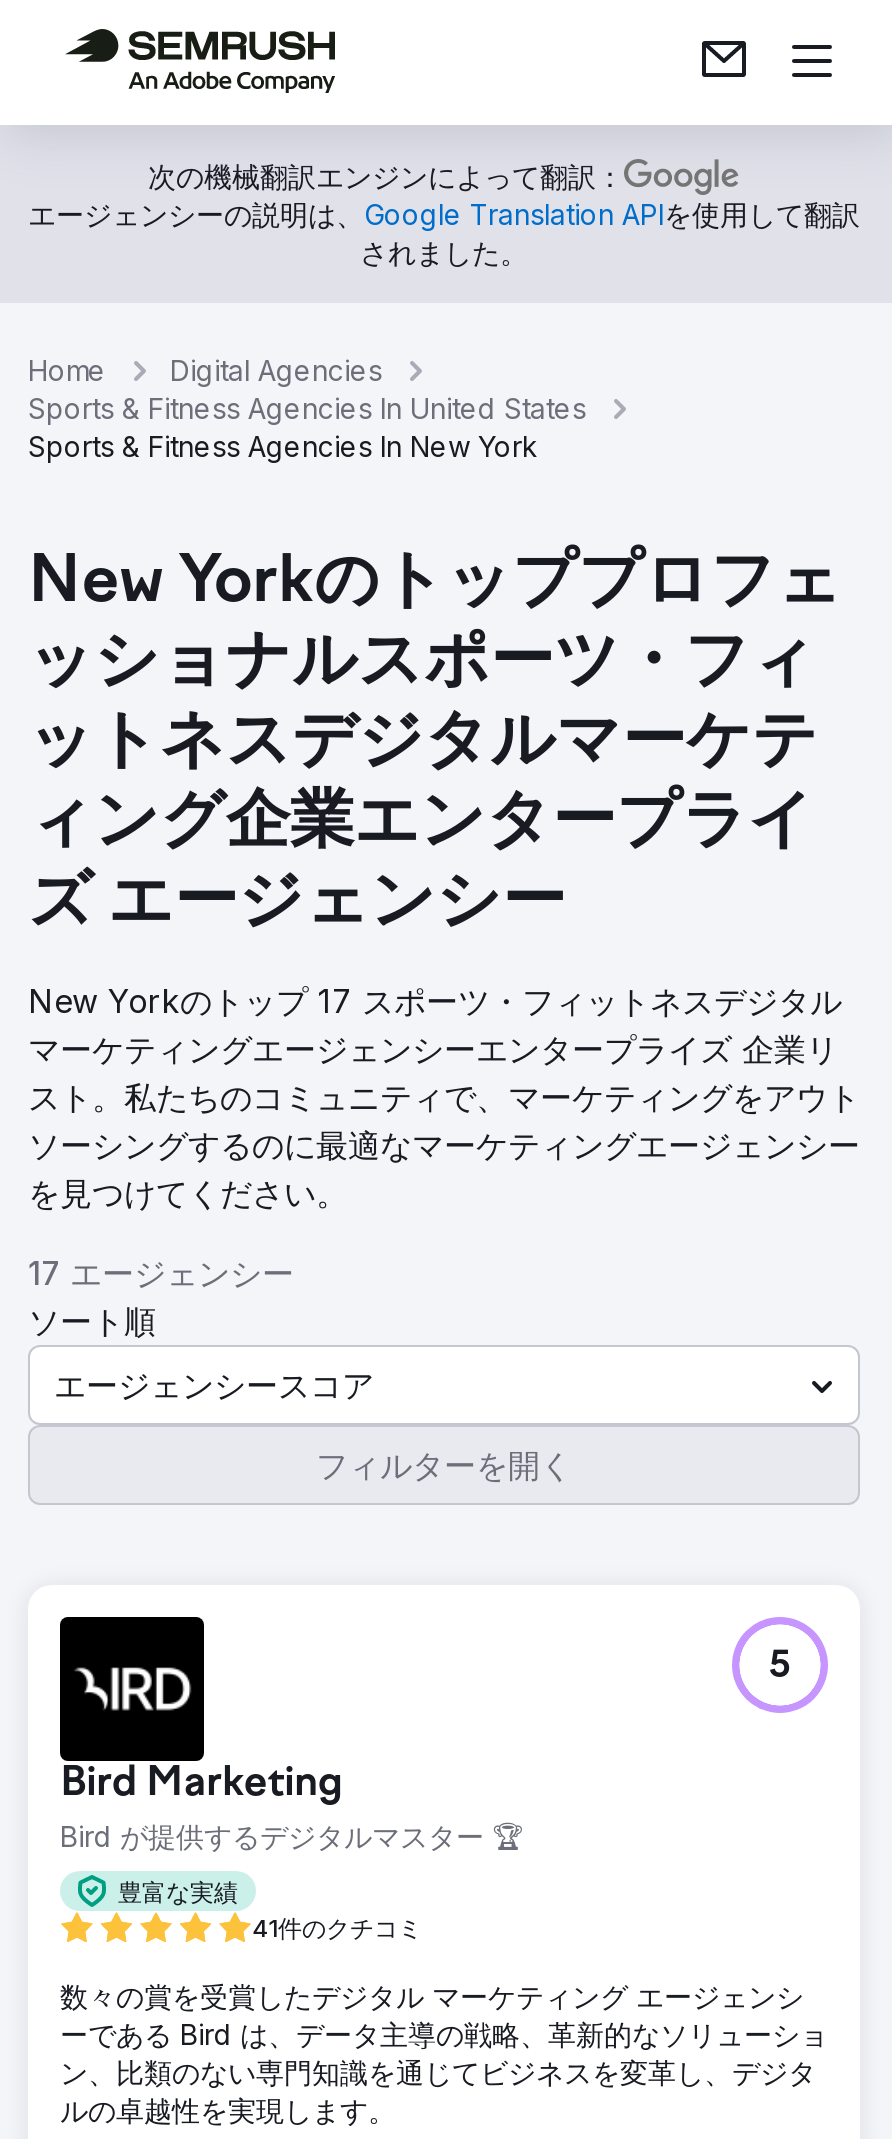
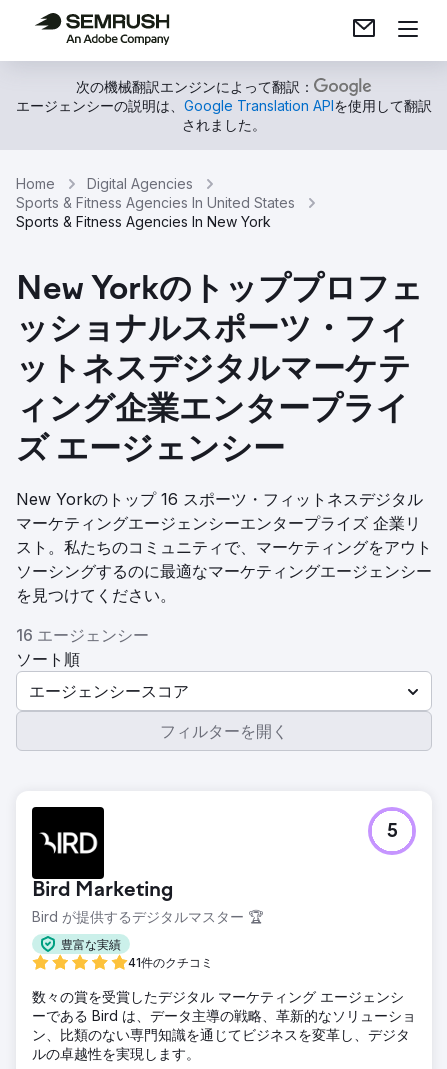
- New Yorkのトップ 17 スポーツ・フィットネスデジタル
+ New Yorkのトップ 16 スポーツ・フィットネスデジタル

- 17 エージェンシー
+ 16 エージェンシー
